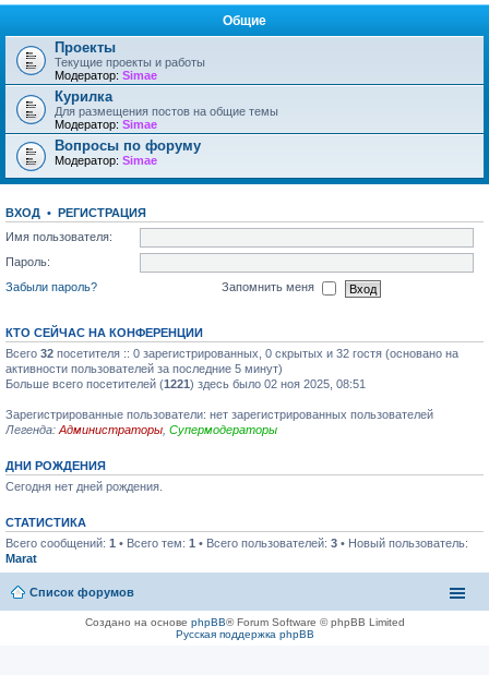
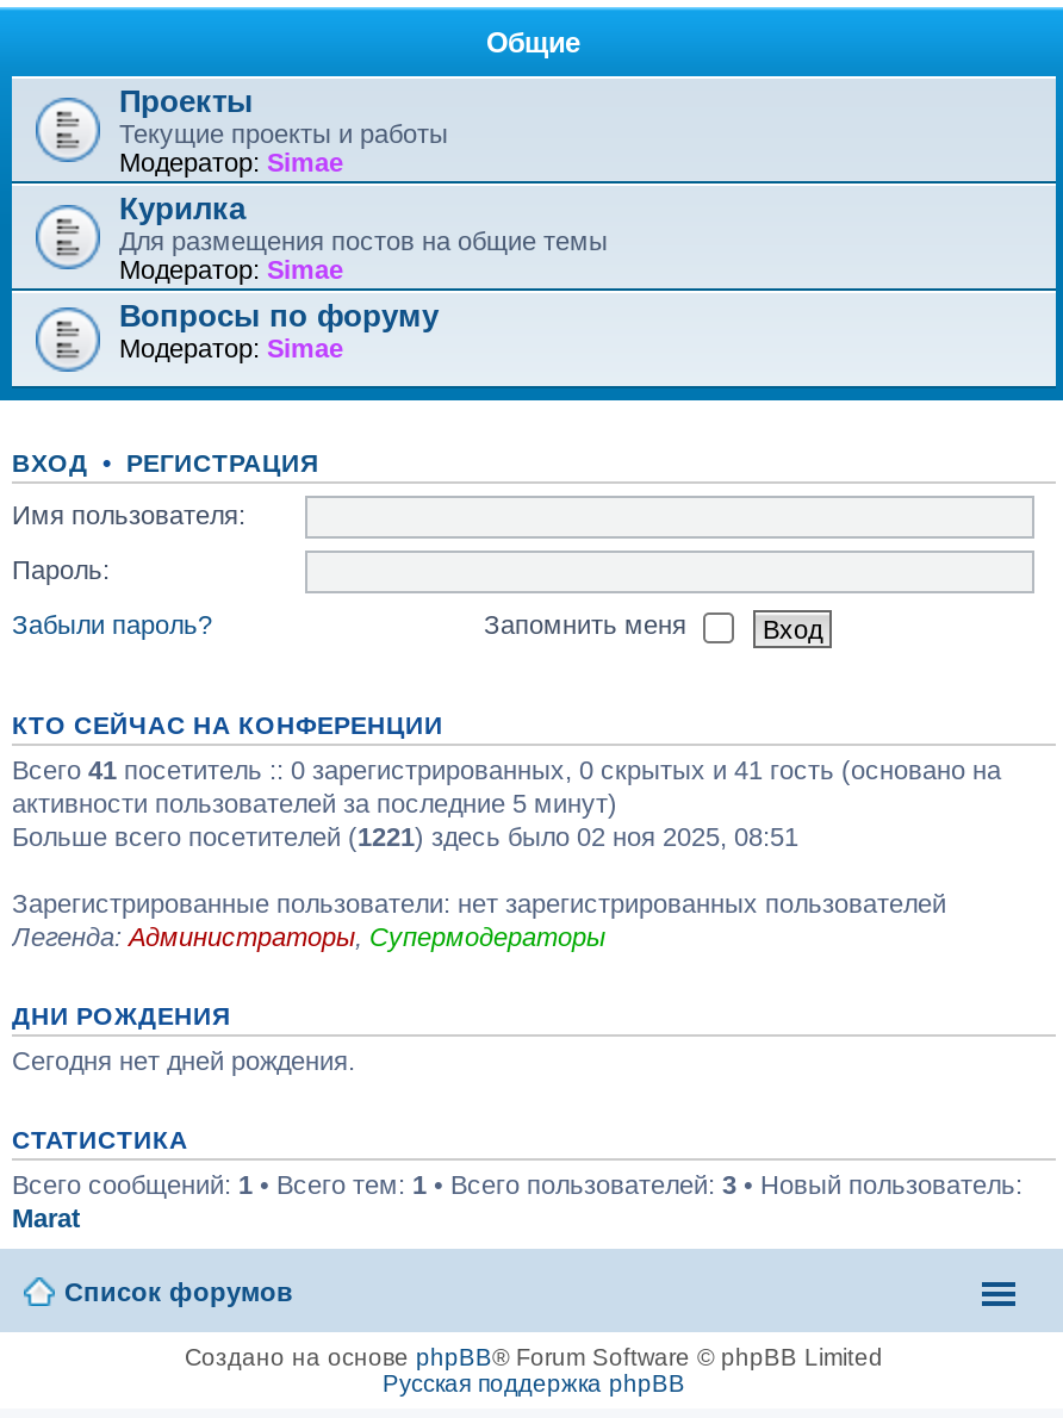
- Всего 32 посетителя :: 0 зарегистрированных, 0 скрытых и 32 гостя (основано на
+ Всего 41 посетитель :: 0 зарегистрированных, 0 скрытых и 41 гость (основано на
